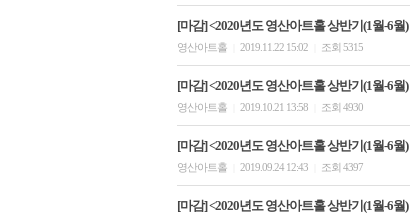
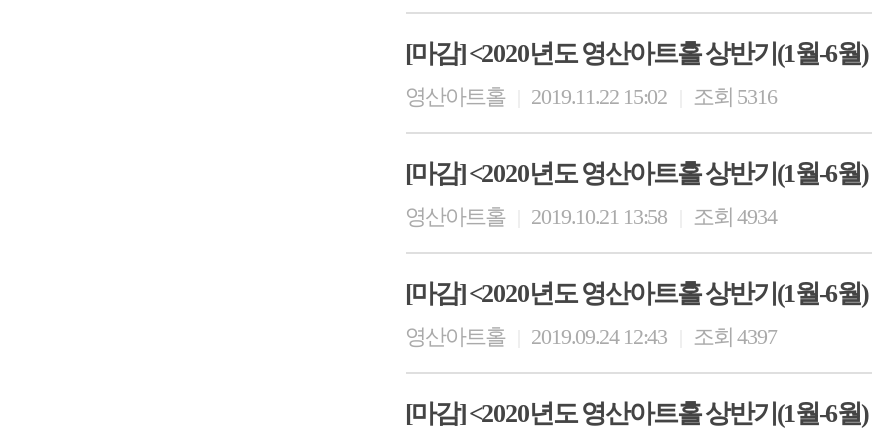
- 영산아트홀 2019.11.22 15:02 조회 5315
+ 영산아트홀 2019.11.22 15:02 조회 5316

- 영산아트홀 2019.10.21 13:58 조회 4930
+ 영산아트홀 2019.10.21 13:58 조회 4934
